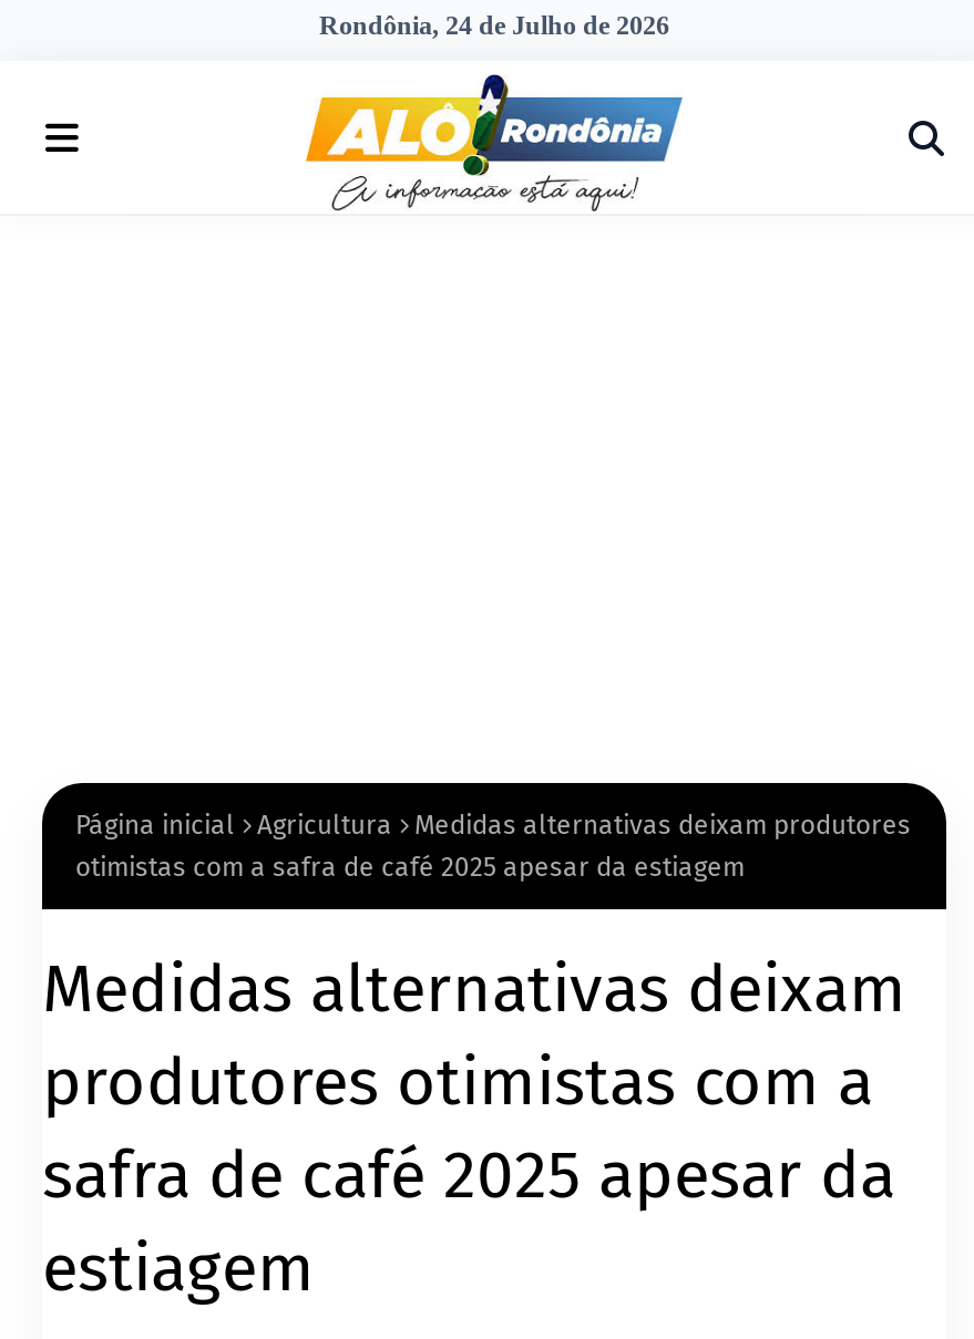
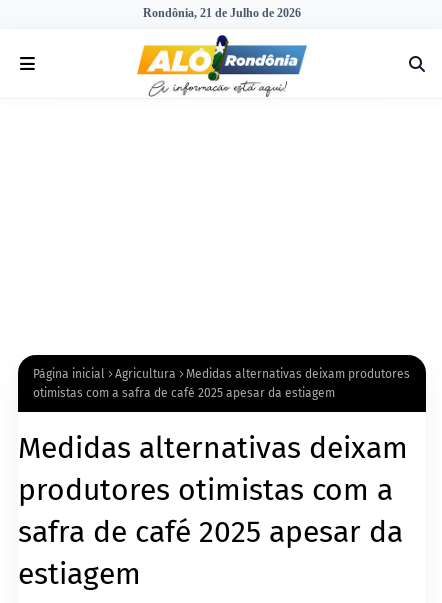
- Rondônia, 24 de Julho de 2026
+ Rondônia, 21 de Julho de 2026
